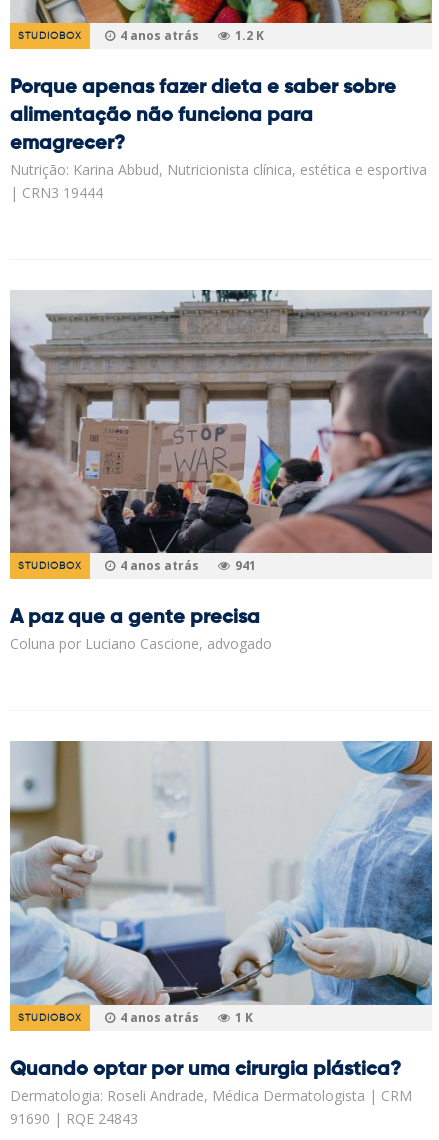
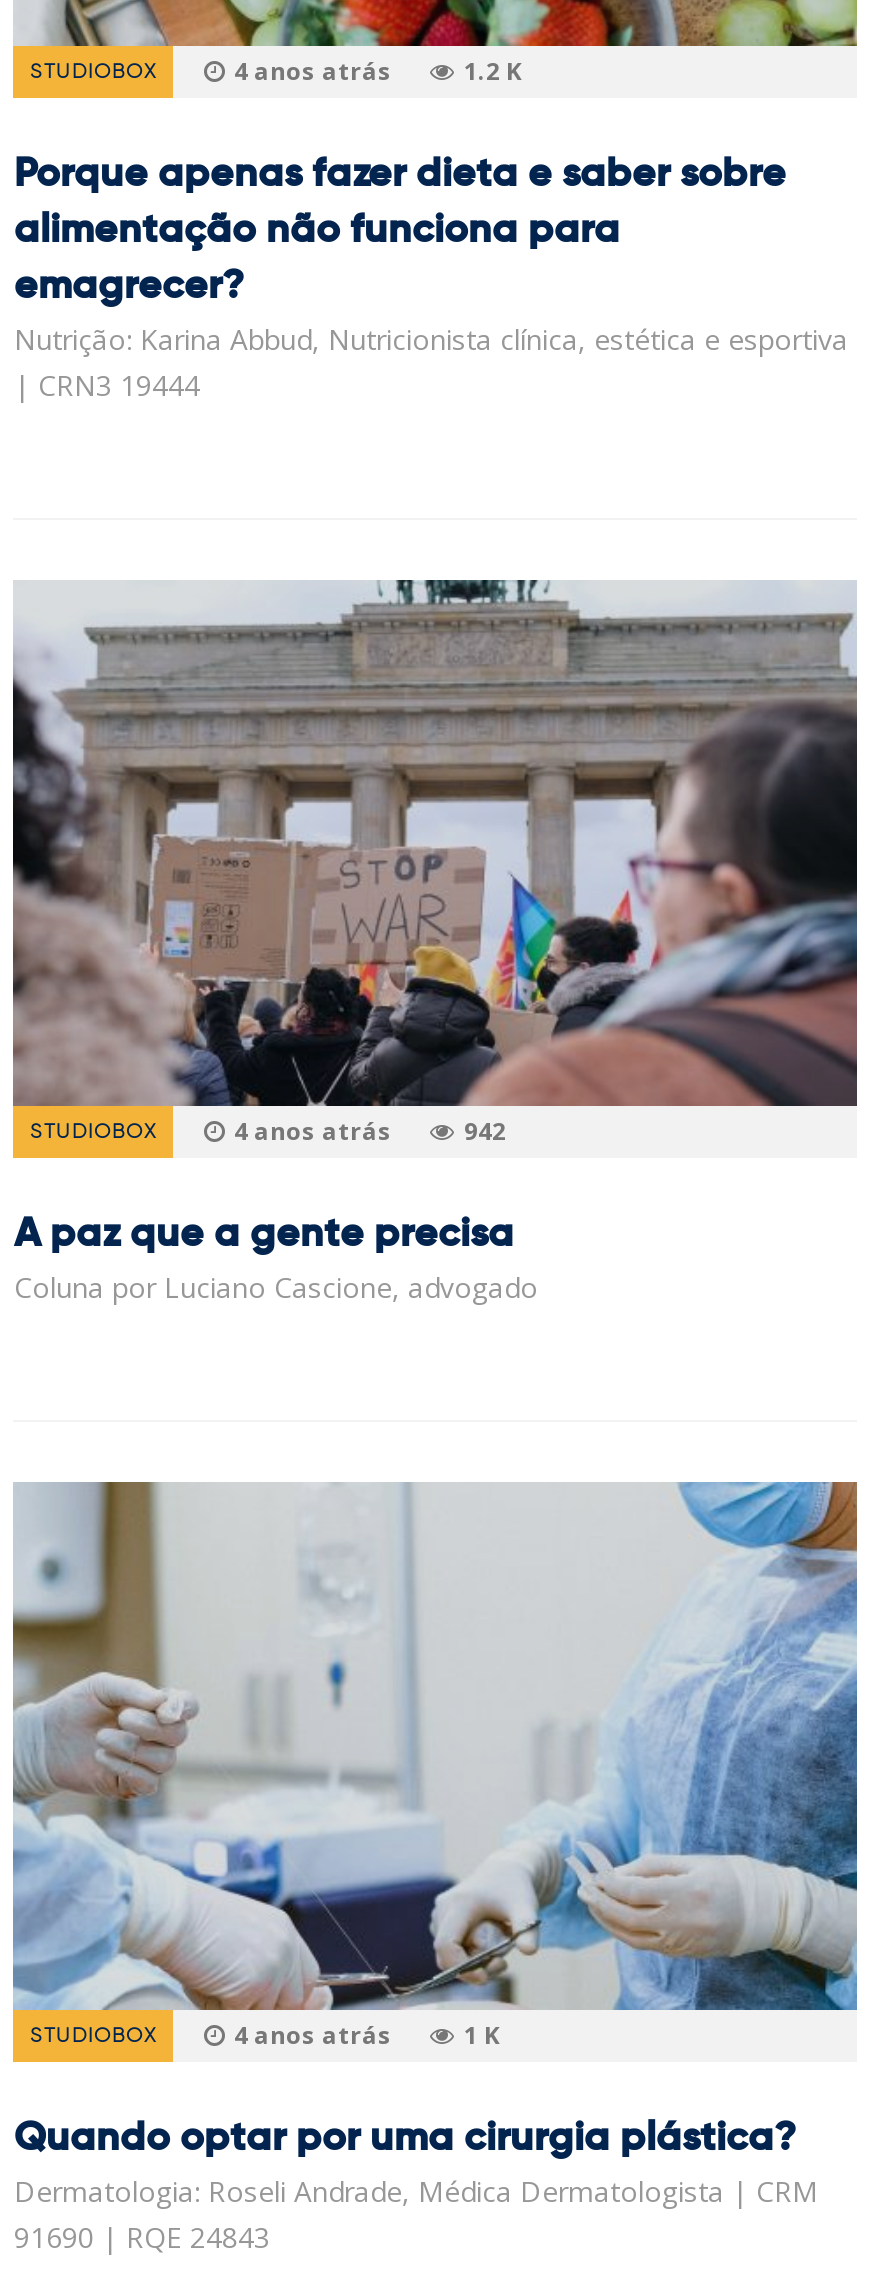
- 941
+ 942
